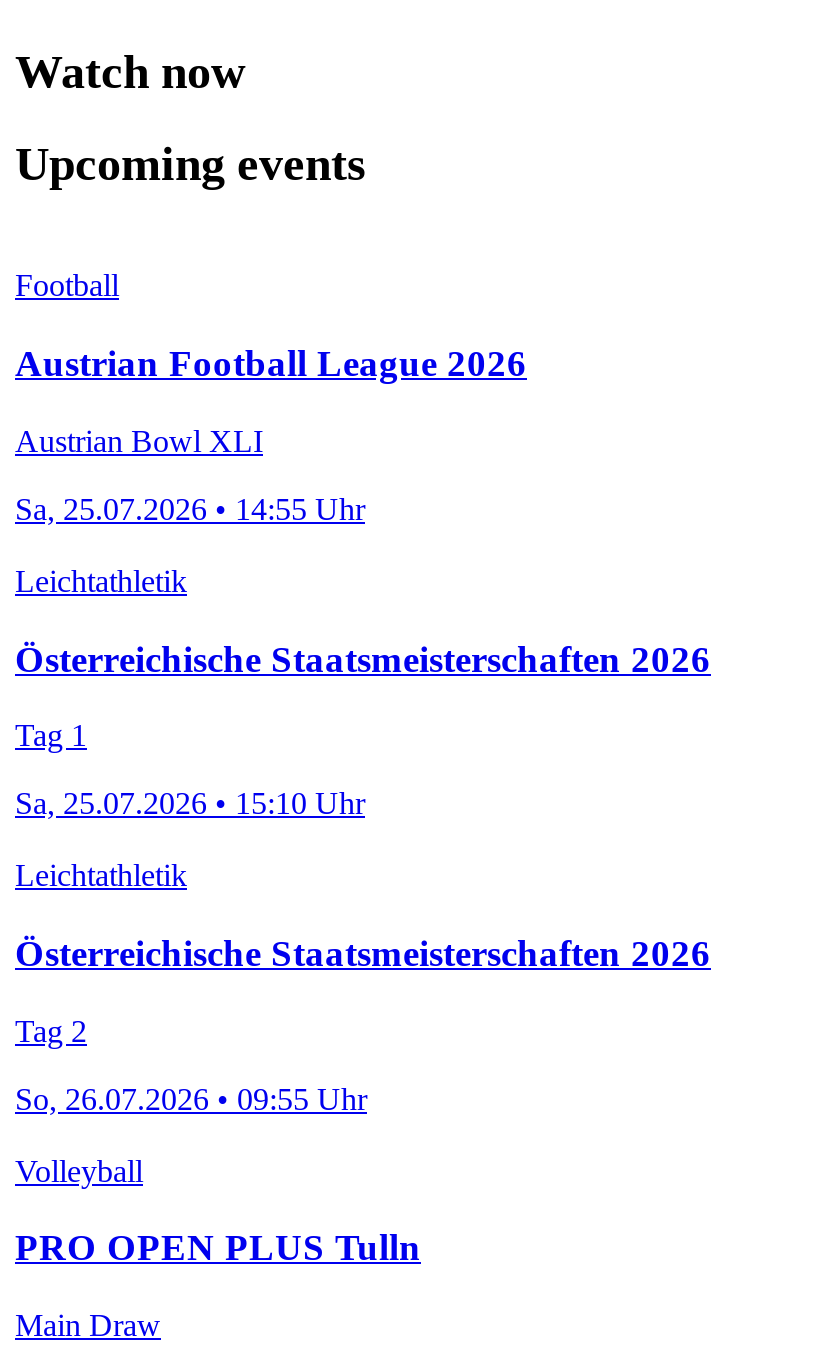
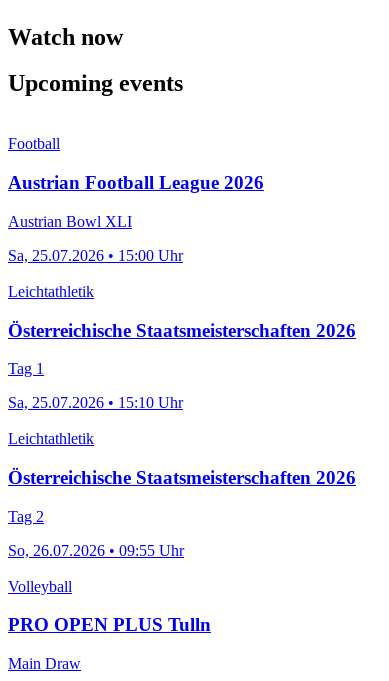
- Sa, 25.07.2026 • 14:55 Uhr
+ Sa, 25.07.2026 • 15:00 Uhr
